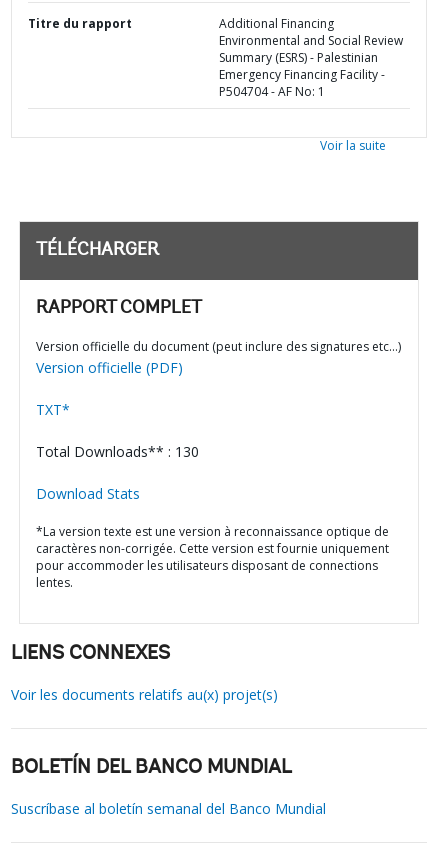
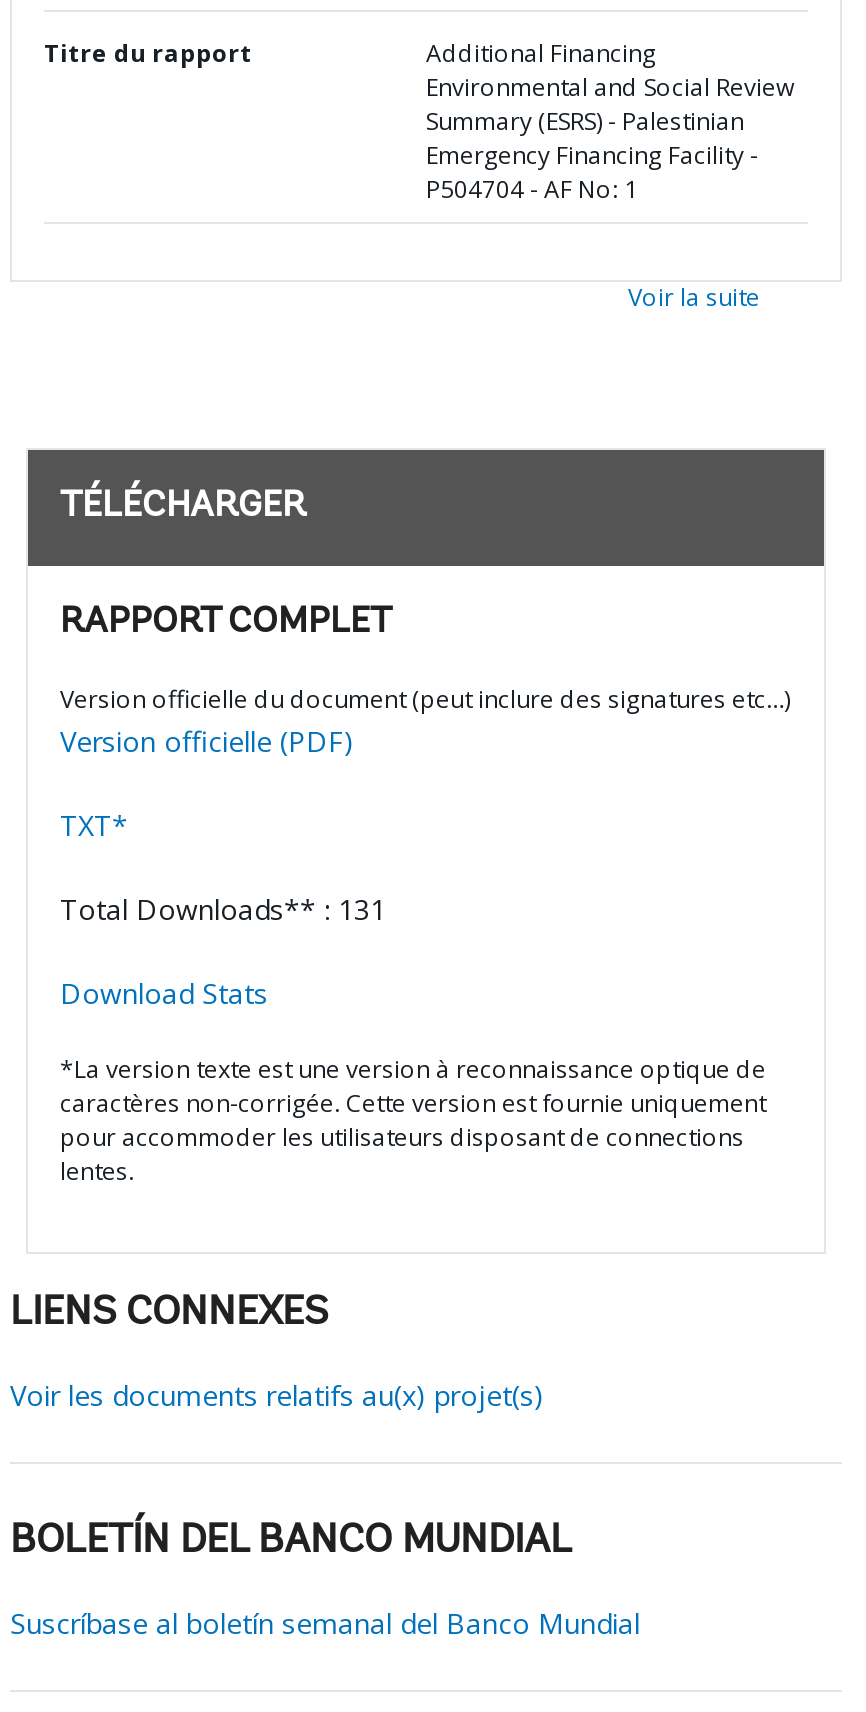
- Total Downloads** : 130
+ Total Downloads** : 131
